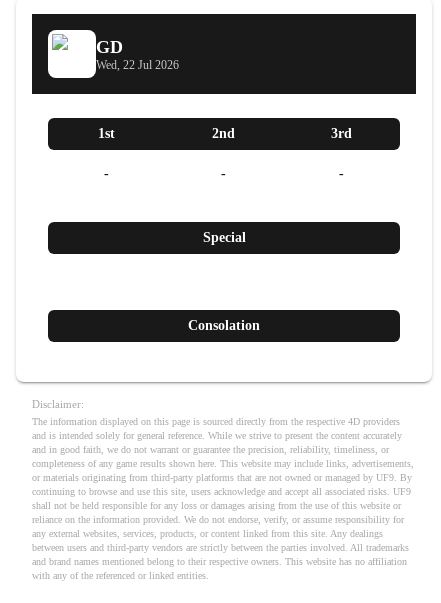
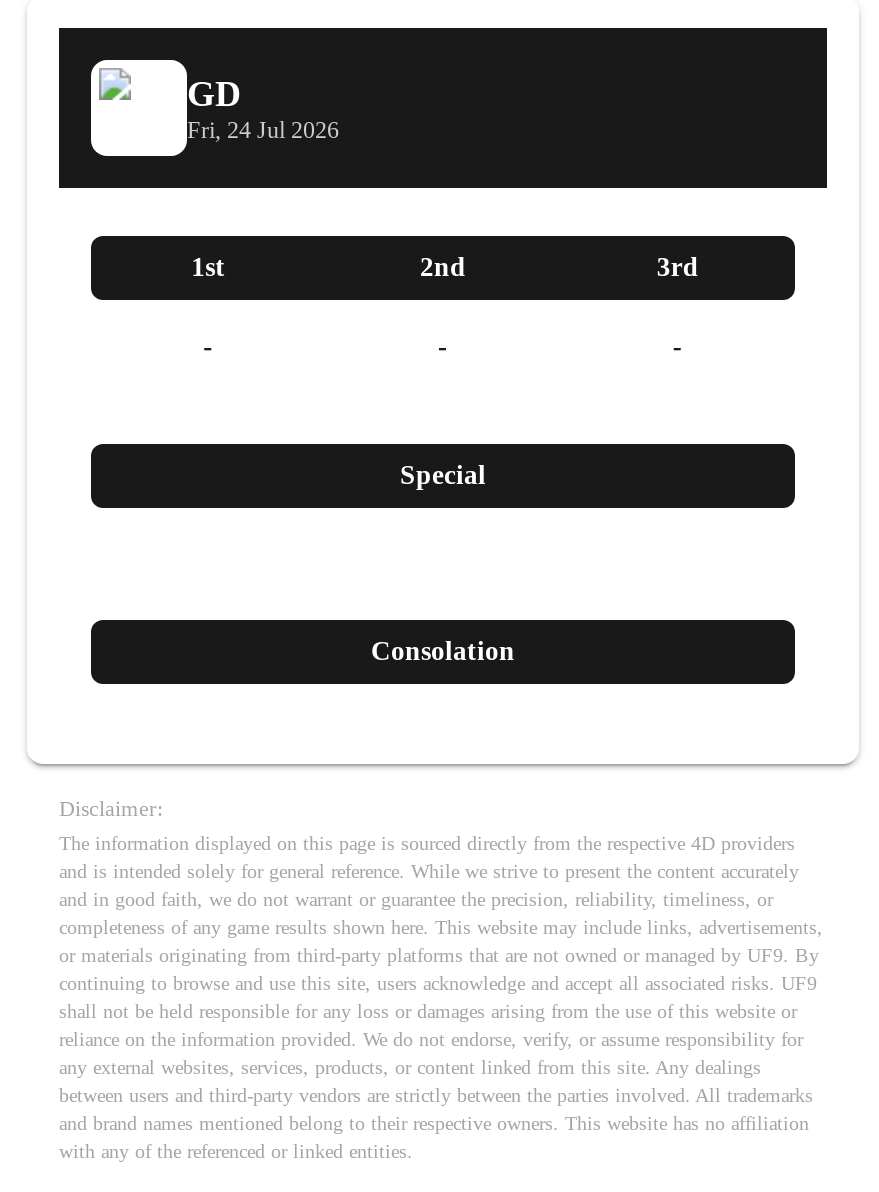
- Wed, 22 Jul 2026
+ Fri, 24 Jul 2026
